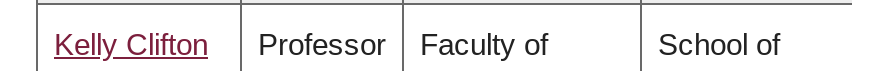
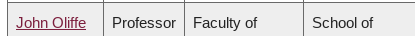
- Kelly Clifton
+ John Oliffe
